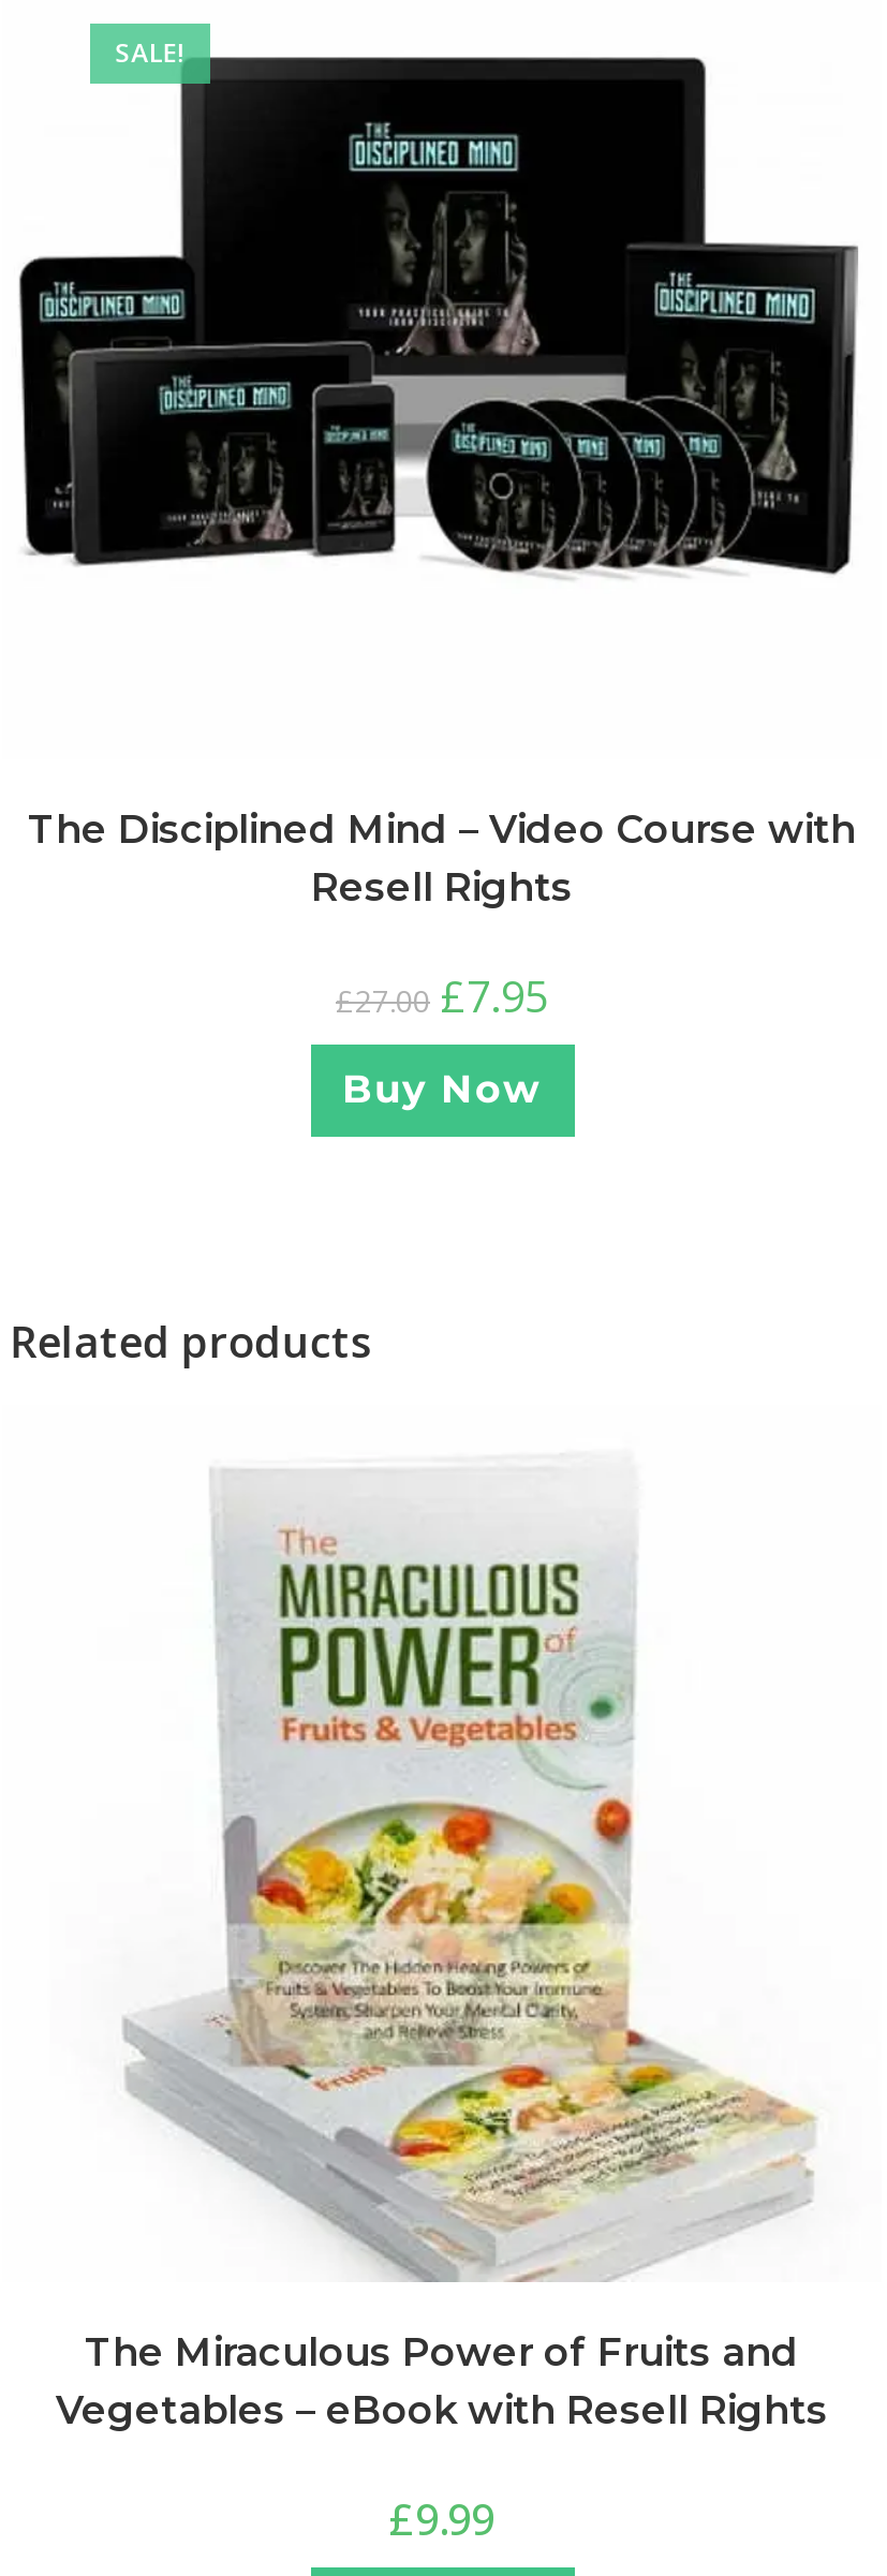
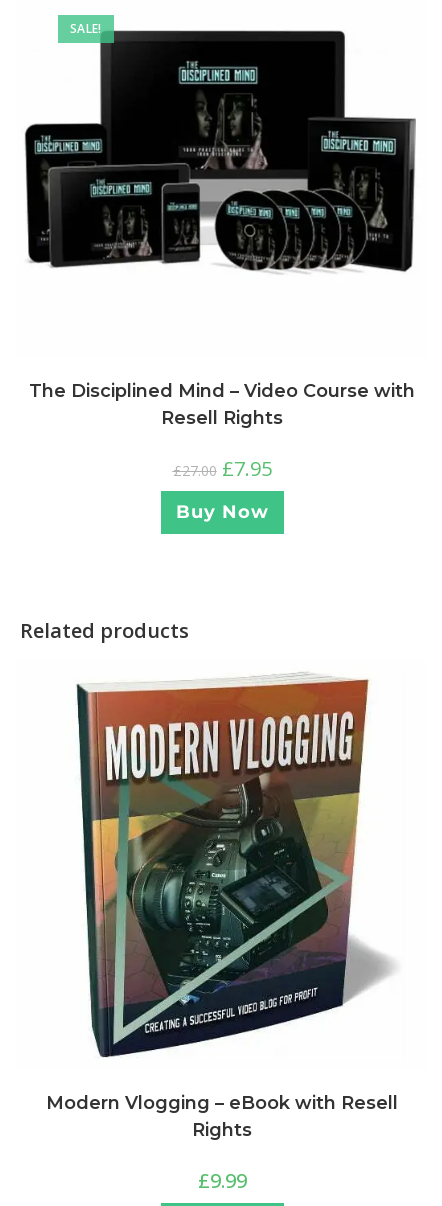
- [image]
- The Miraculous Power of Fruits and
- Vegetables – eBook with Resell Rights
+ [image]
+ Modern Vlogging – eBook with Resell
+ Rights
